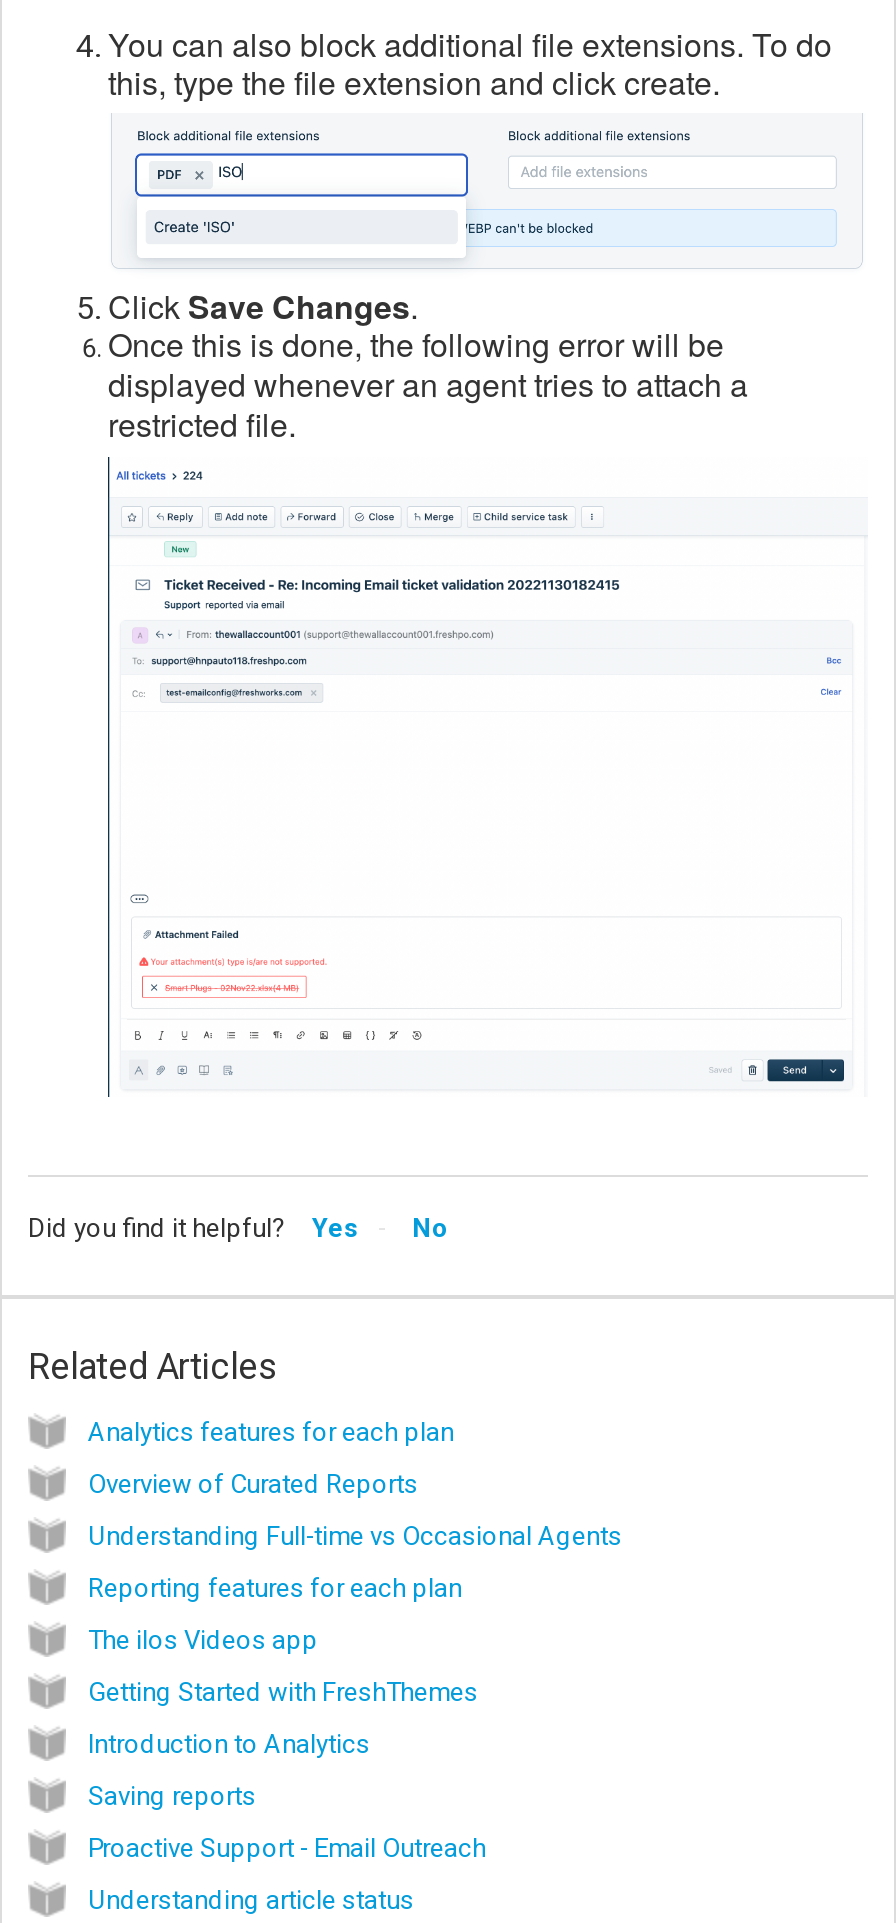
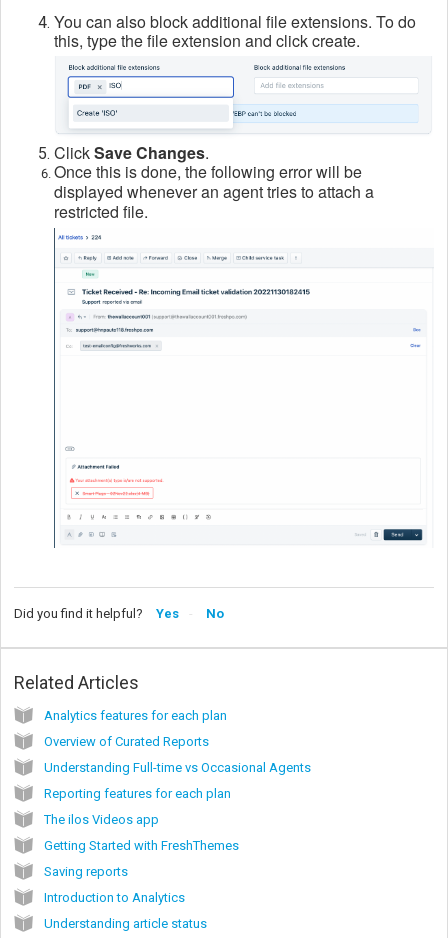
moved down: Introduction to Analytics

- Proactive Support - Email Outreach
